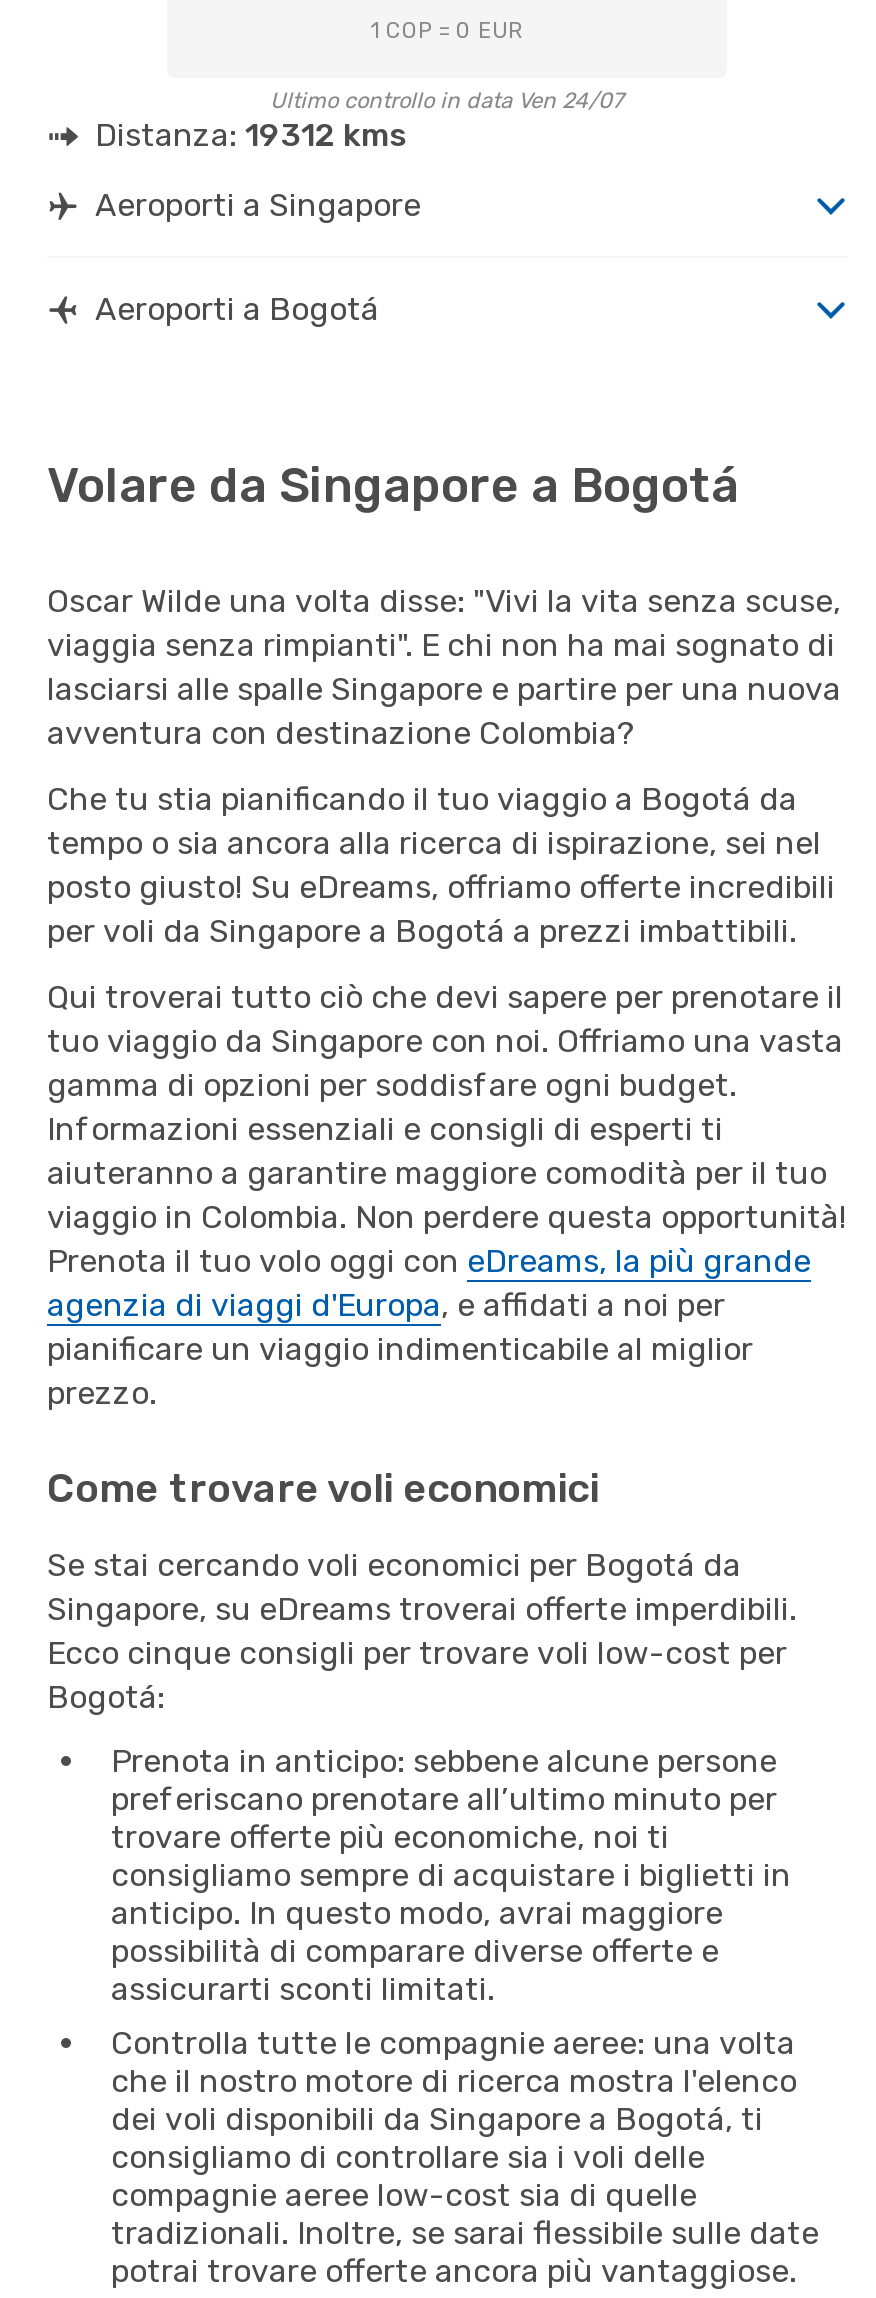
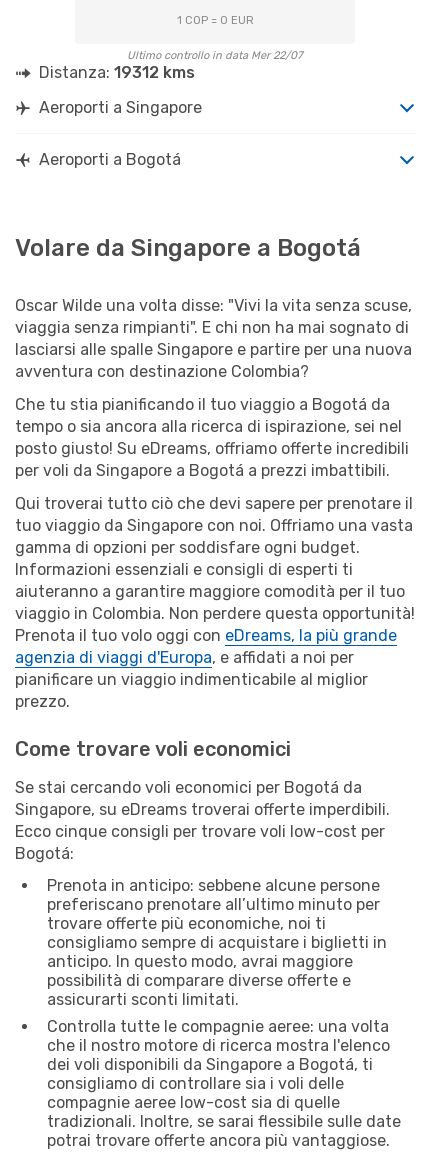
- Ultimo controllo in data Ven 24/07
+ Ultimo controllo in data Mer 22/07
